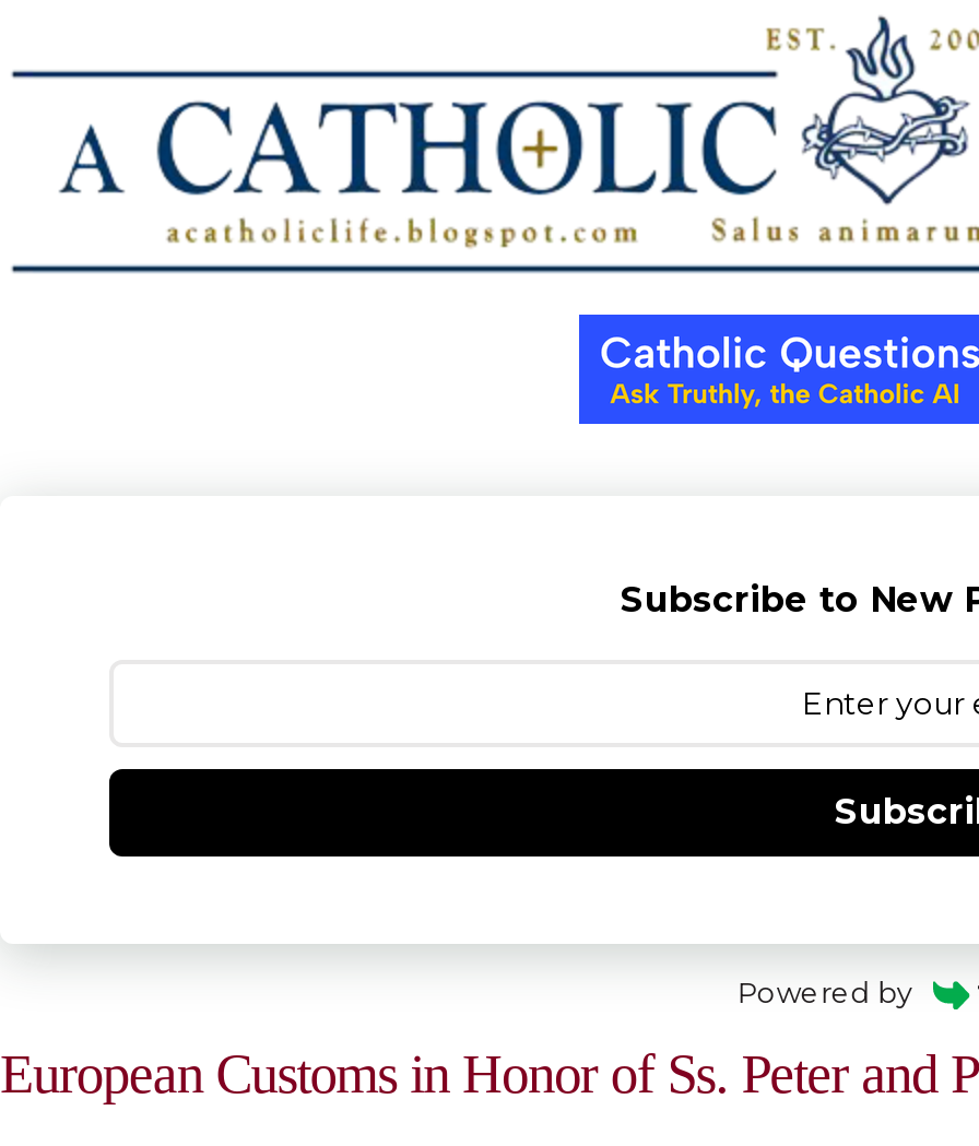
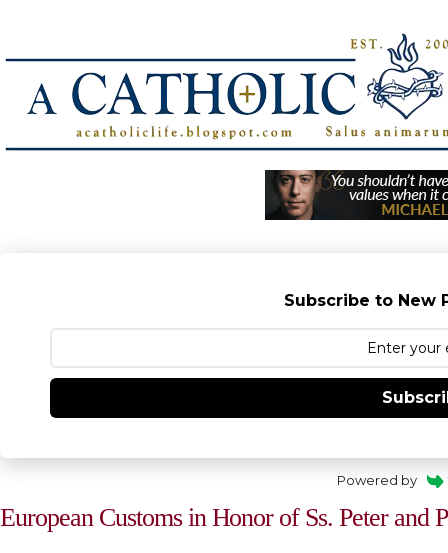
- [image]
+ [image]
